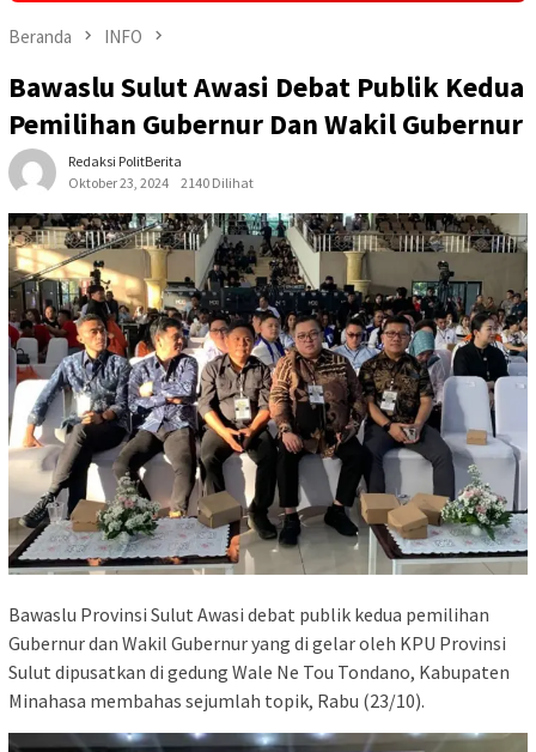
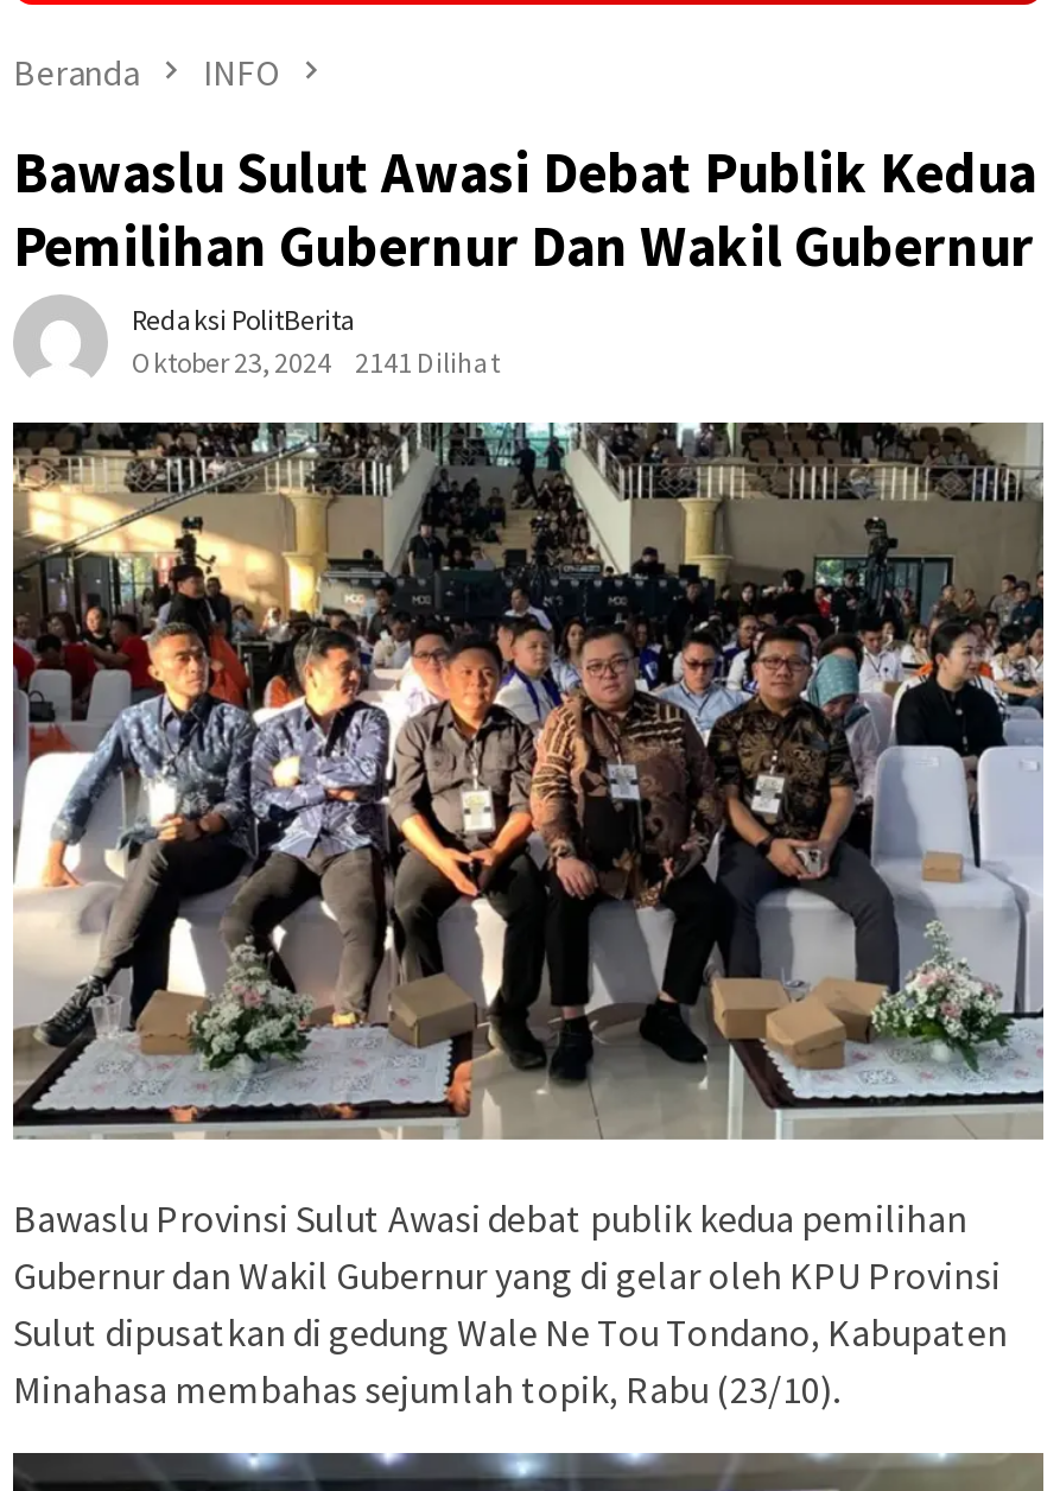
- Oktober 23, 2024 2140 Dilihat
+ Oktober 23, 2024 2141 Dilihat
